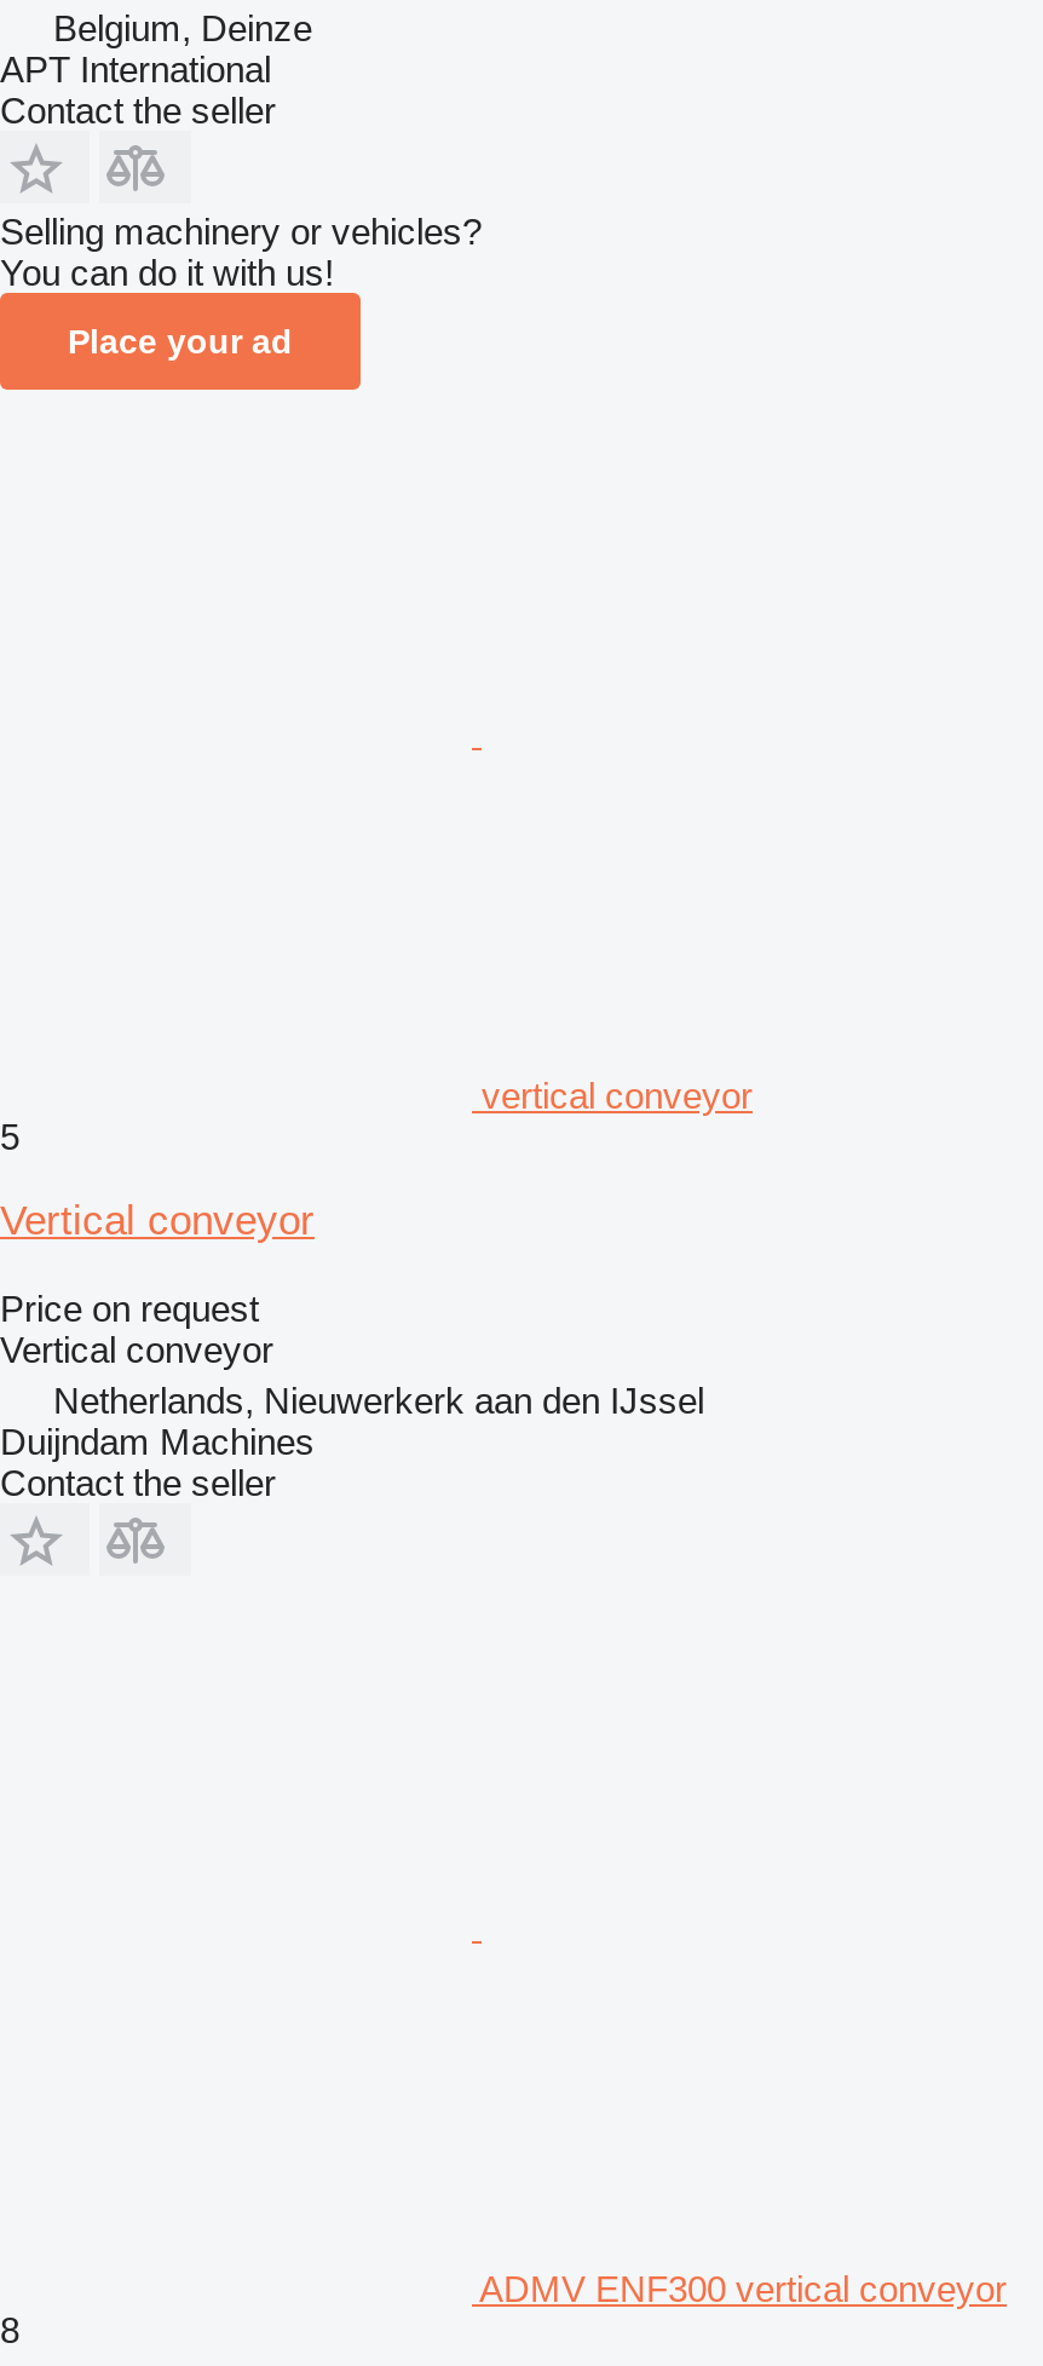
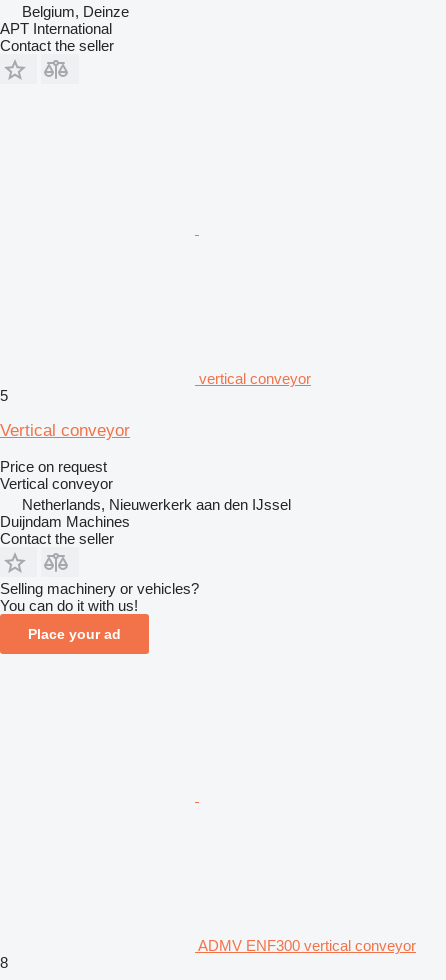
moved down: Selling machinery or vehicles? | You can do it with us! | Place your ad

moved up: vertical conveyor | 5 | Vertical conveyor | Price on request | Vertical conveyor | Netherlands, Nieuwerkerk aan den IJssel | Duijndam Machines | Contact the seller
